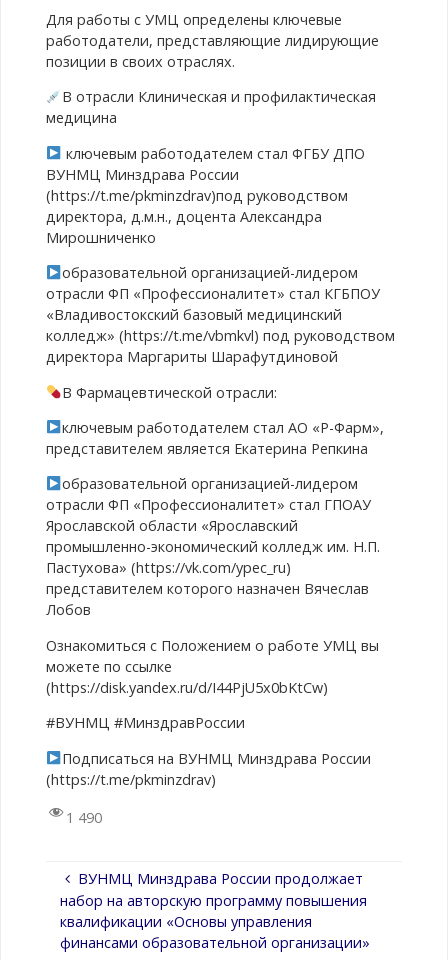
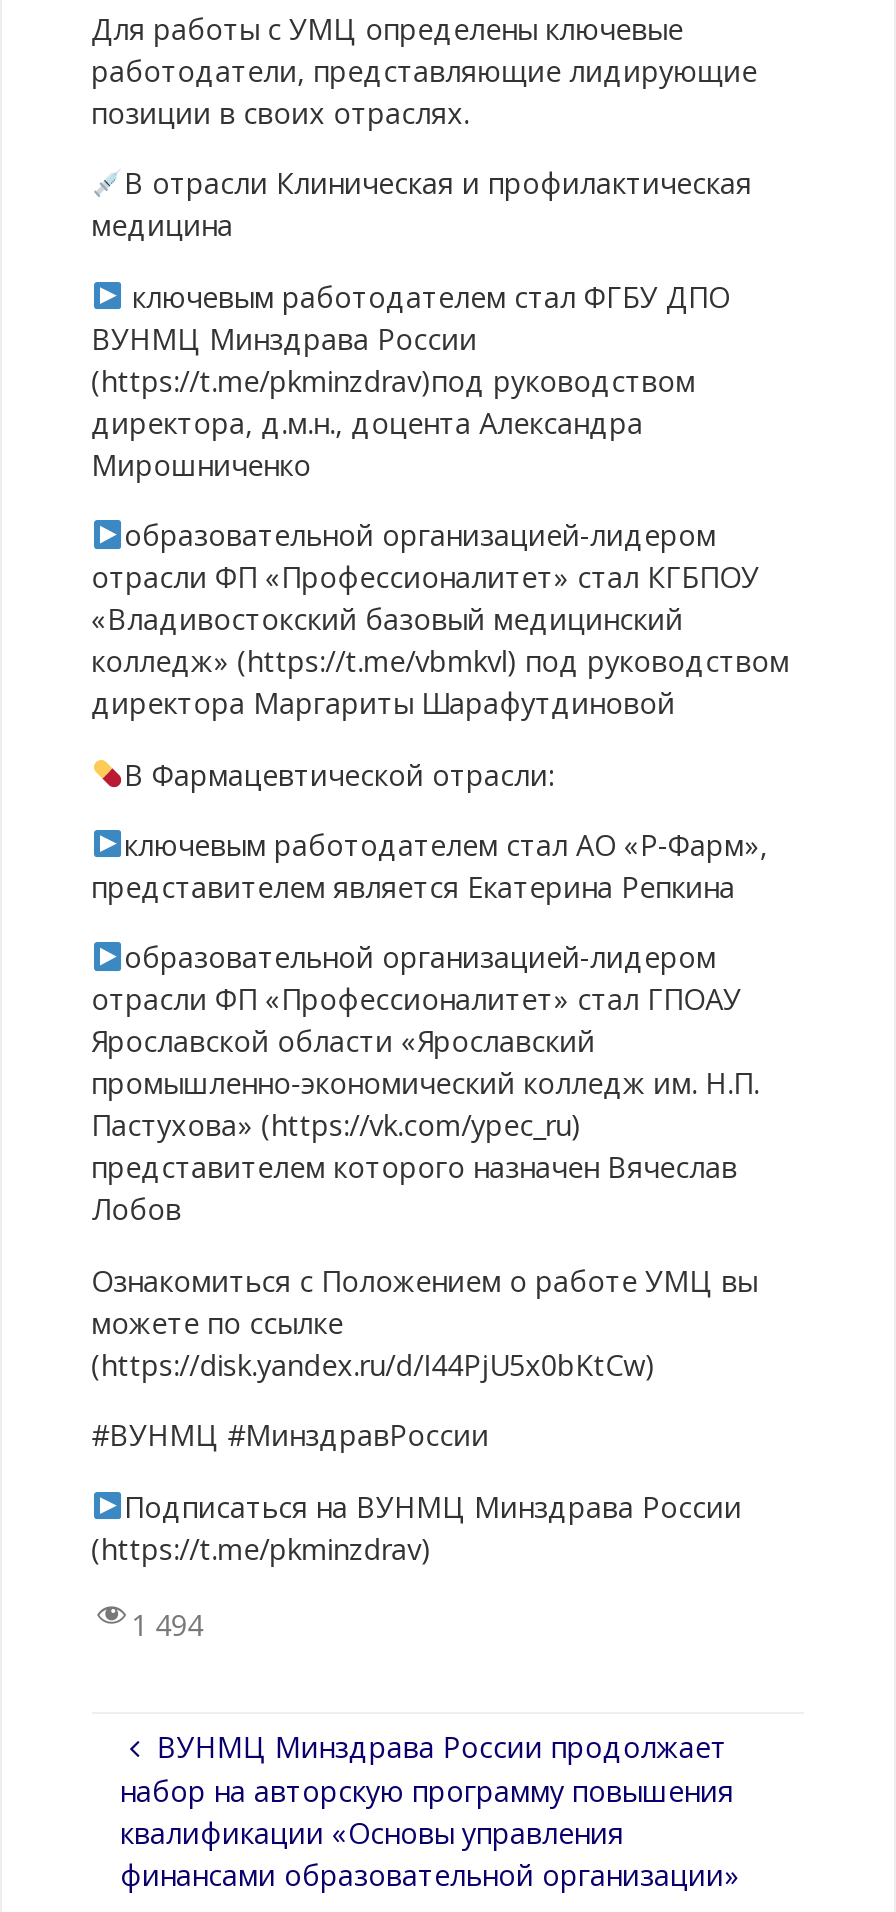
- 1 490
+ 1 494
